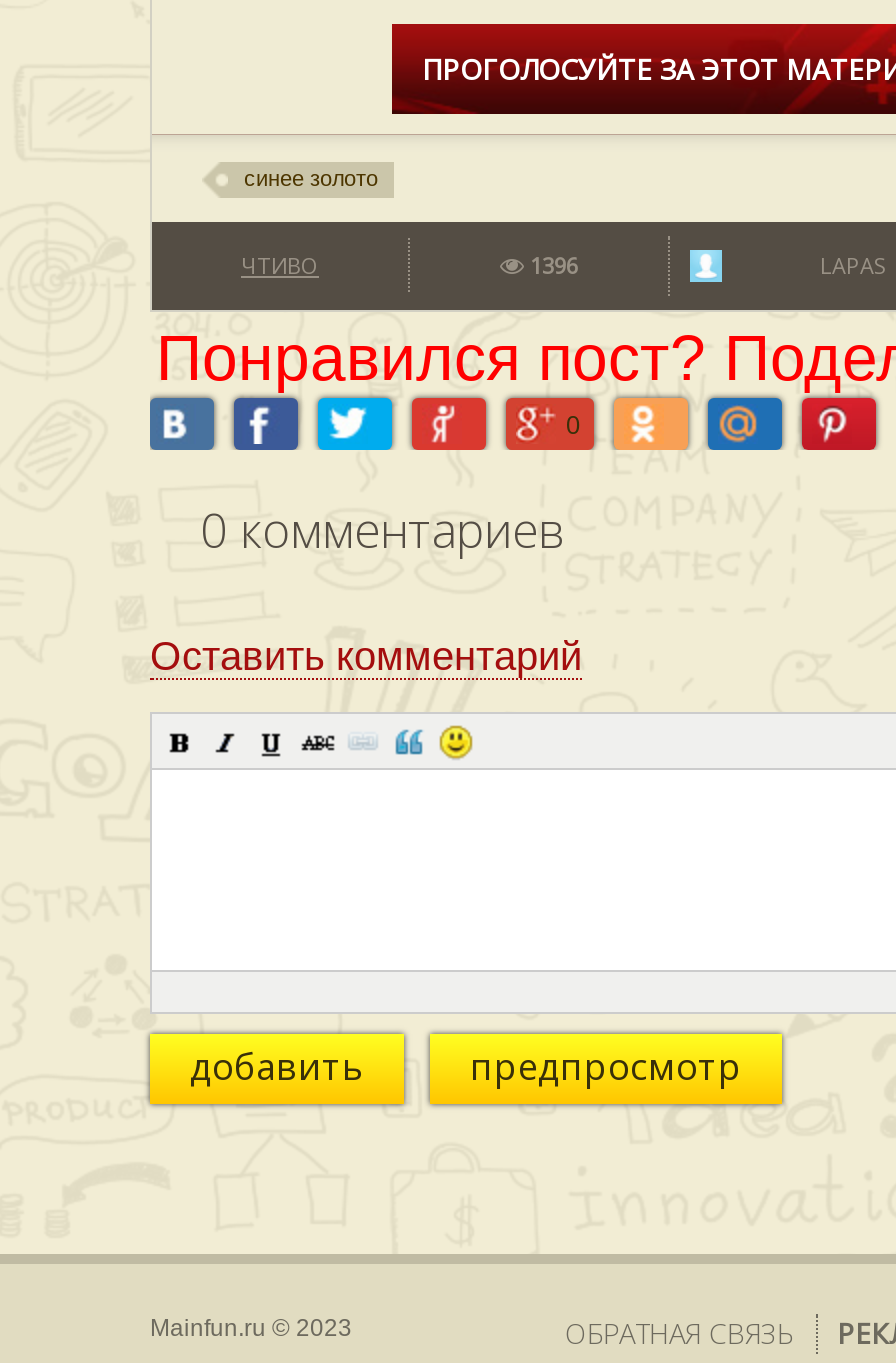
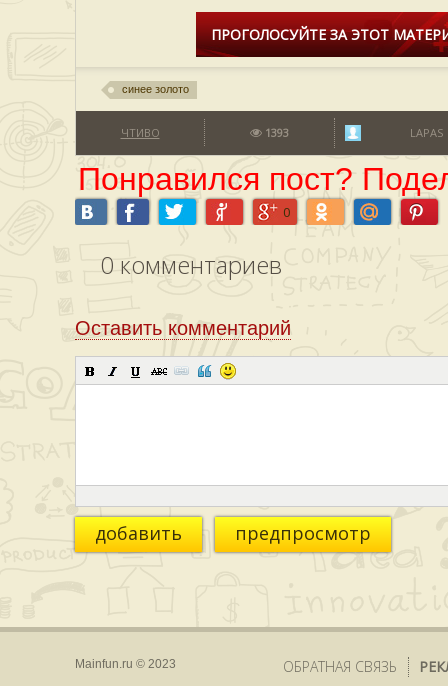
- 1396
+ 1393
